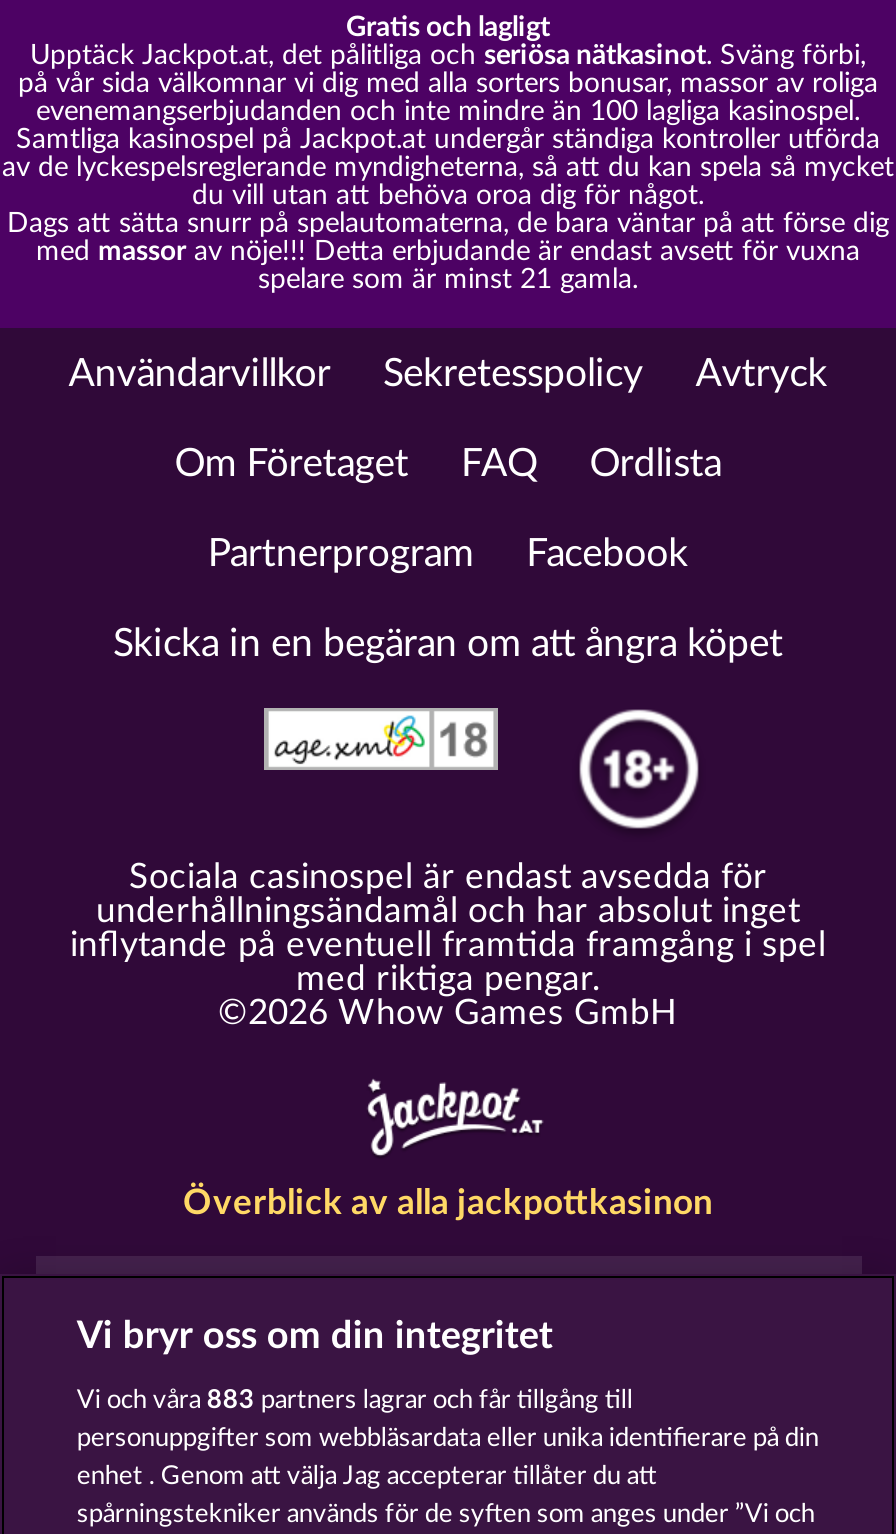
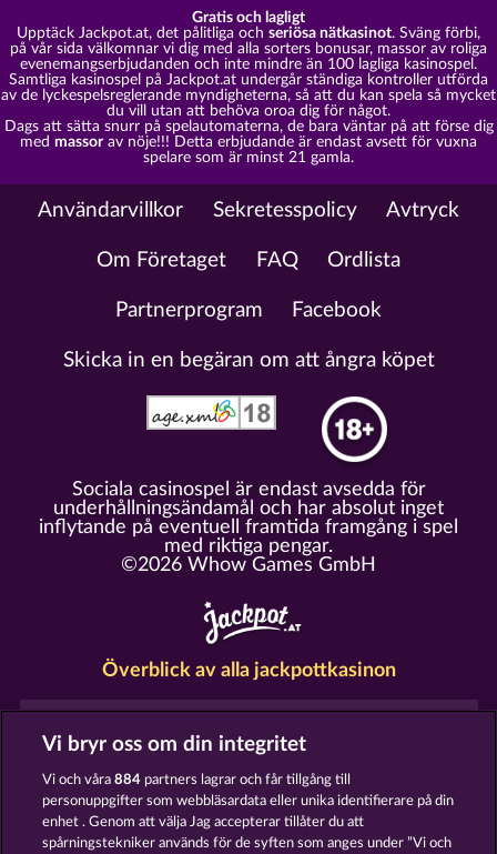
- Vi och våra 883 partners lagrar och får tillgång till
+ Vi och våra 884 partners lagrar och får tillgång till
